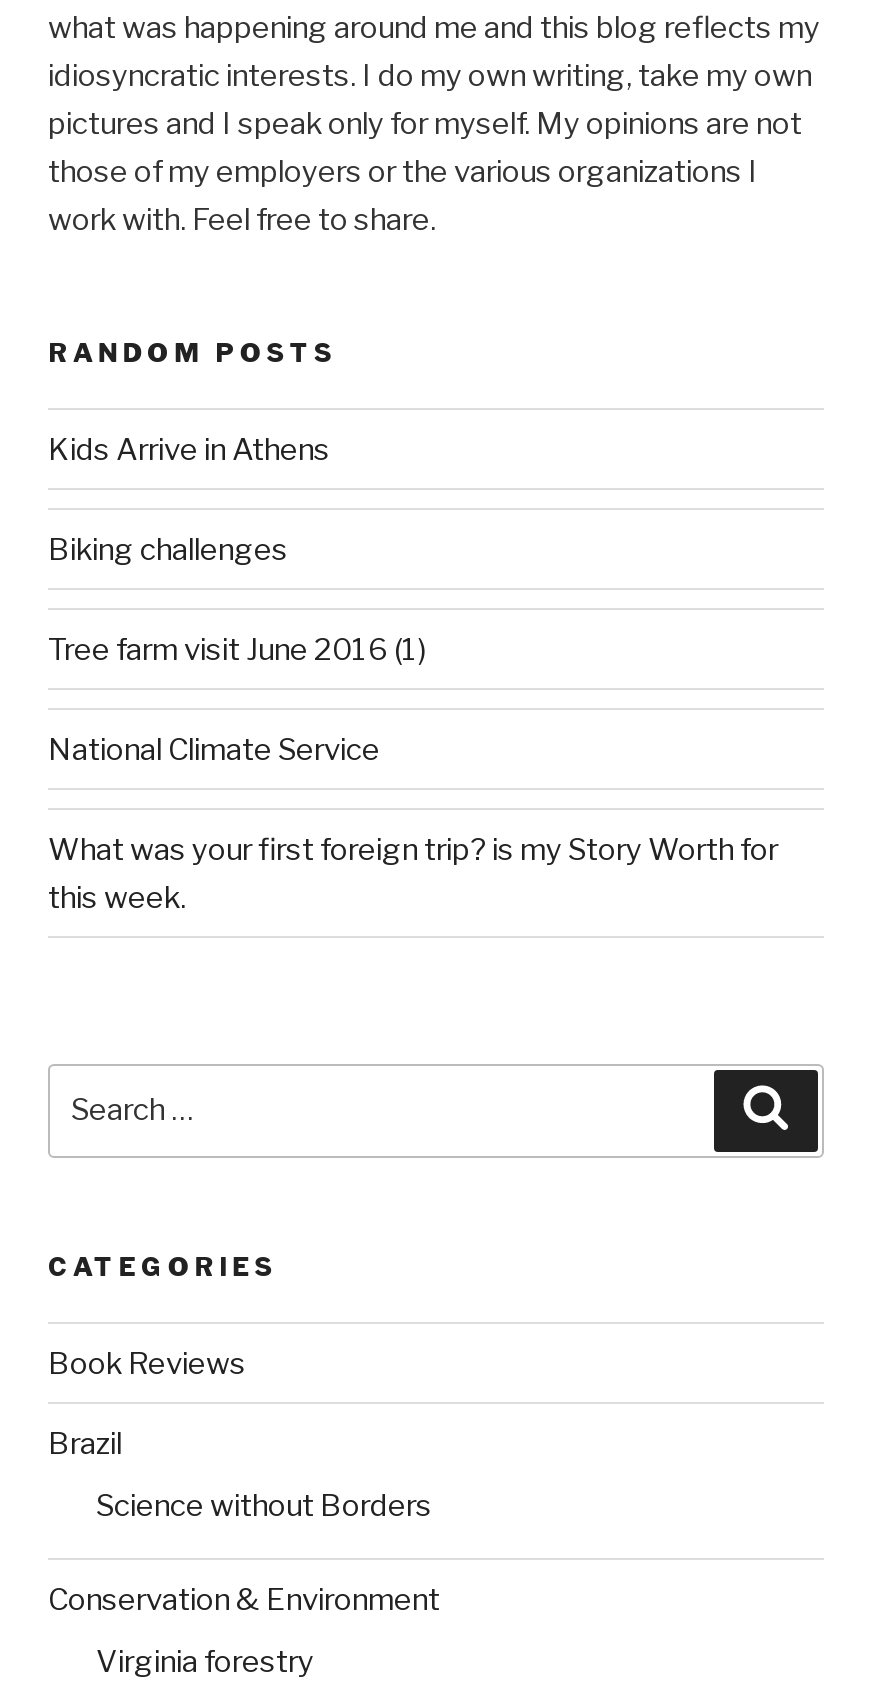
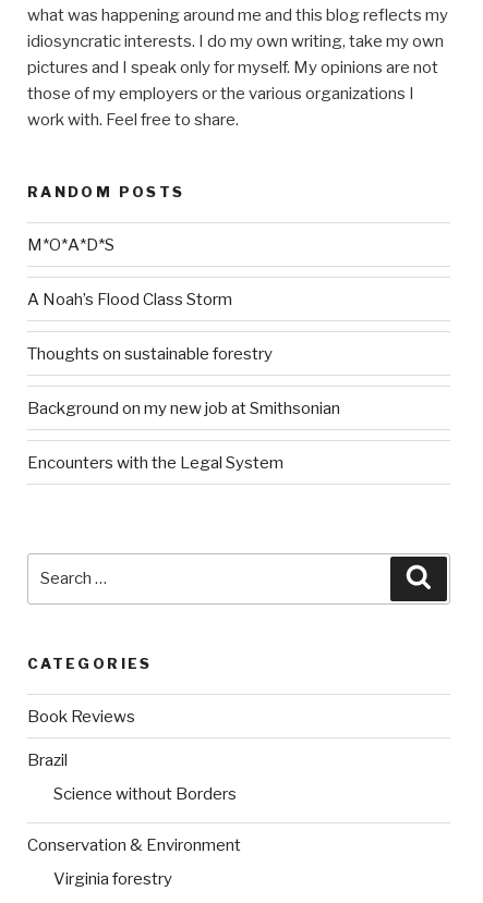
- Kids Arrive in Athens
+ M*O*A*D*S

- Biking challenges
+ A Noah’s Flood Class Storm

- Tree farm visit June 2016 (1)
+ Thoughts on sustainable forestry

- National Climate Service
+ Background on my new job at Smithsonian

- What was your first foreign trip? is my Story Worth for
- this week.
+ Encounters with the Legal System
